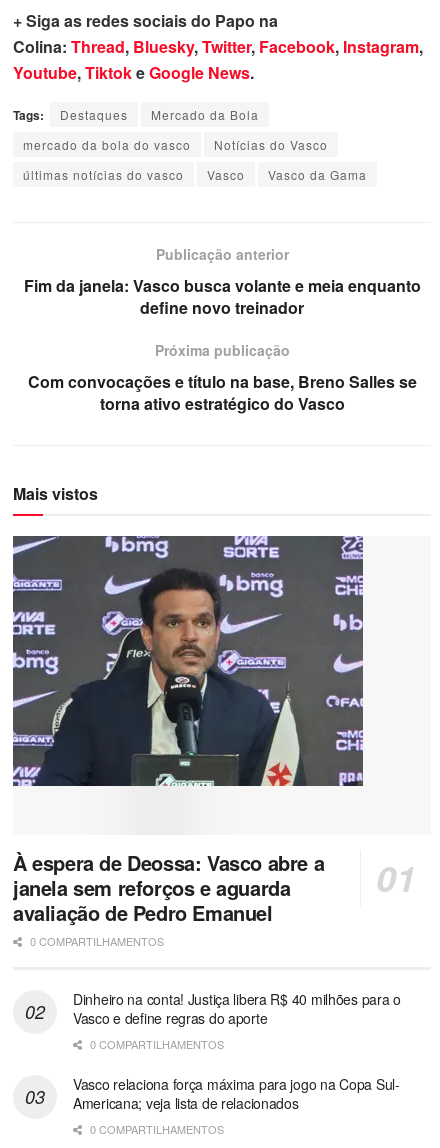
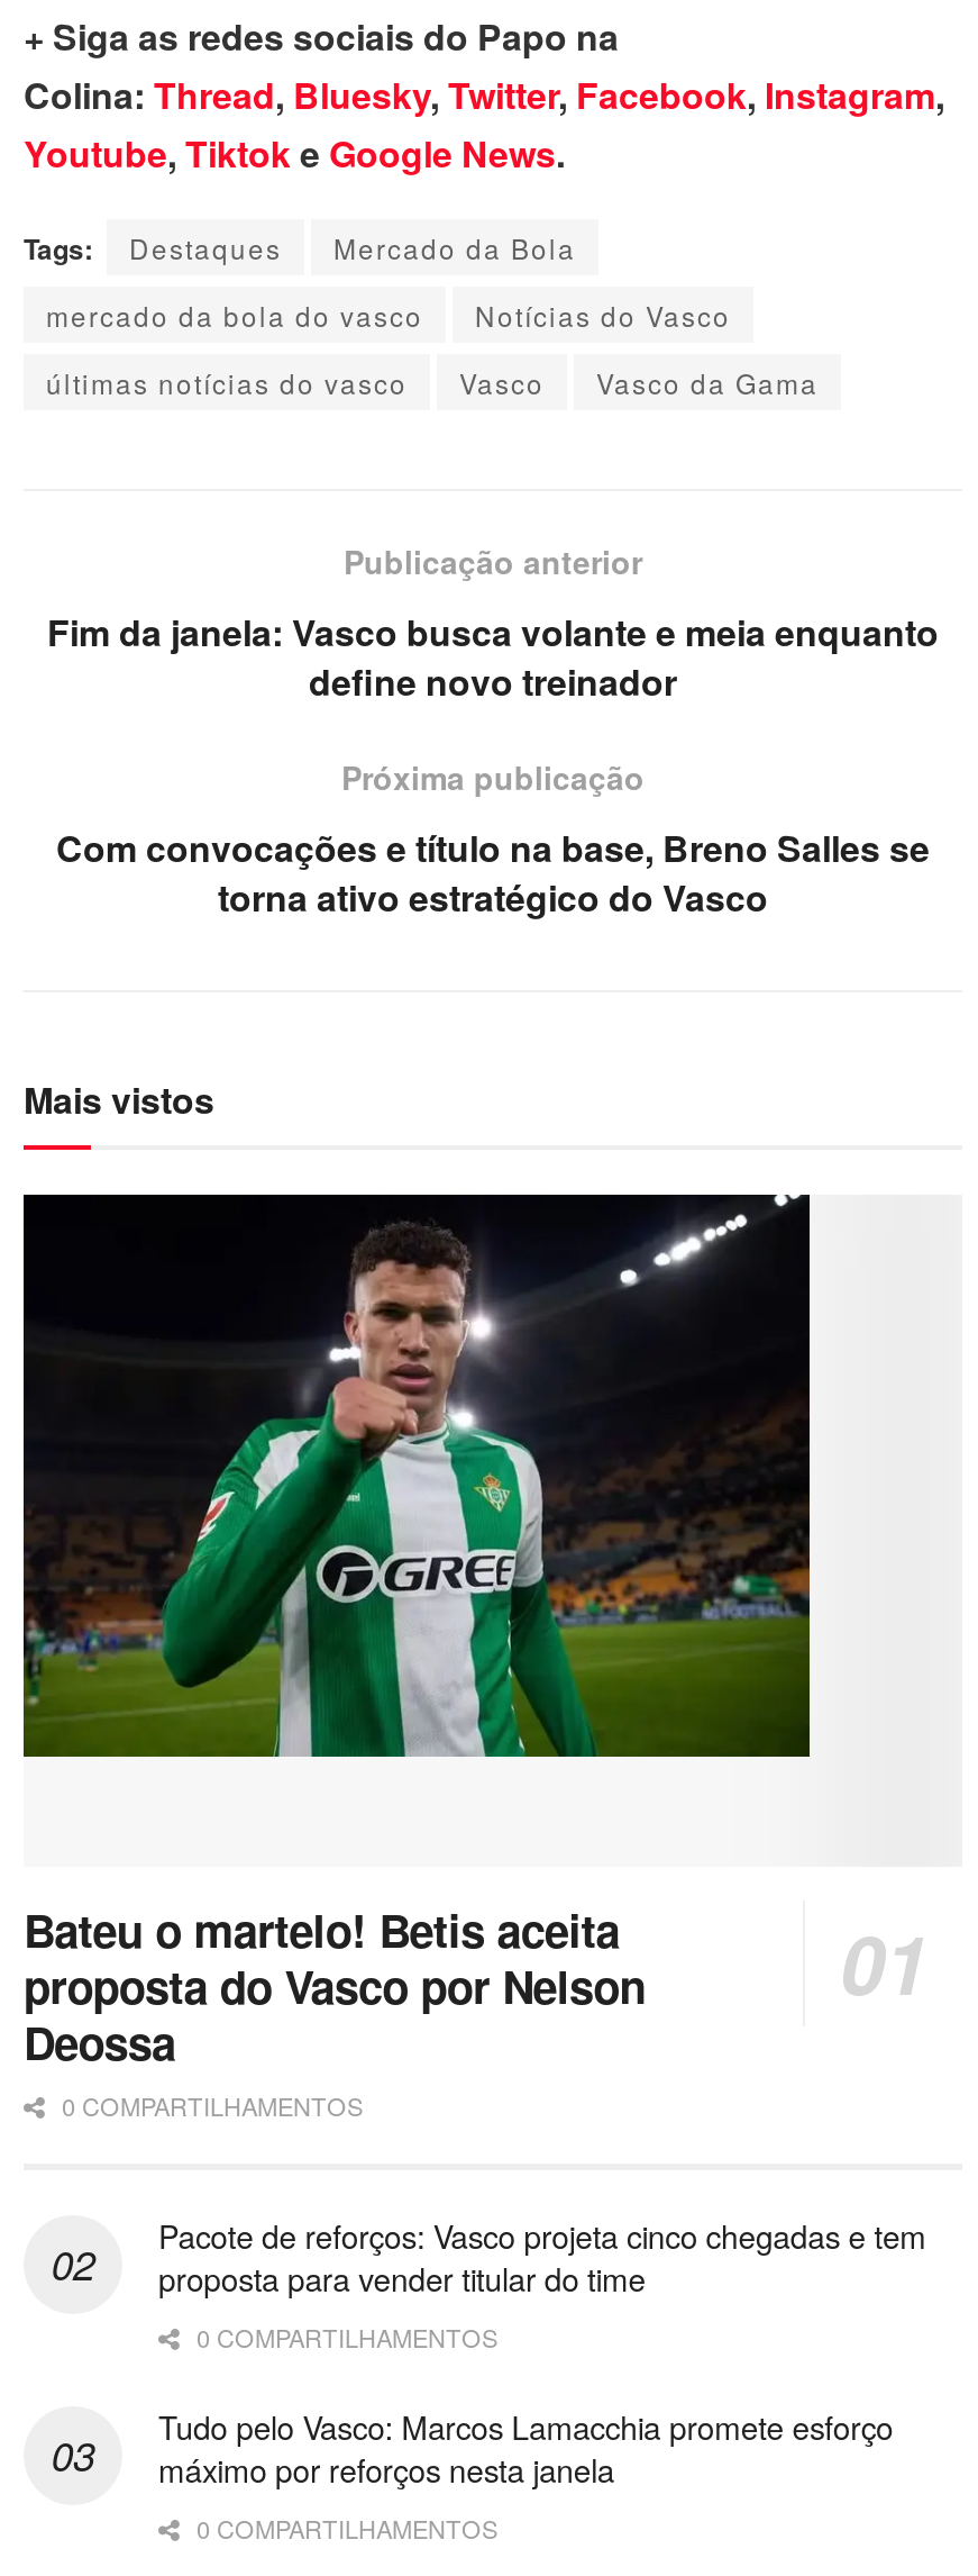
- [image]
+ [image]

- À espera de Deossa: Vasco abre a
- janela sem reforços e aguarda
- avaliação de Pedro Emanuel
+ Bateu o martelo! Betis aceita
+ proposta do Vasco por Nelson
+ Deossa

- Dinheiro na conta! Justiça libera R$ 40 milhões para o
- Vasco e define regras do aporte
+ Pacote de reforços: Vasco projeta cinco chegadas e tem
+ proposta para vender titular do time

- Vasco relaciona força máxima para jogo na Copa Sul-
- Americana; veja lista de relacionados
+ Tudo pelo Vasco: Marcos Lamacchia promete esforço
+ máximo por reforços nesta janela
